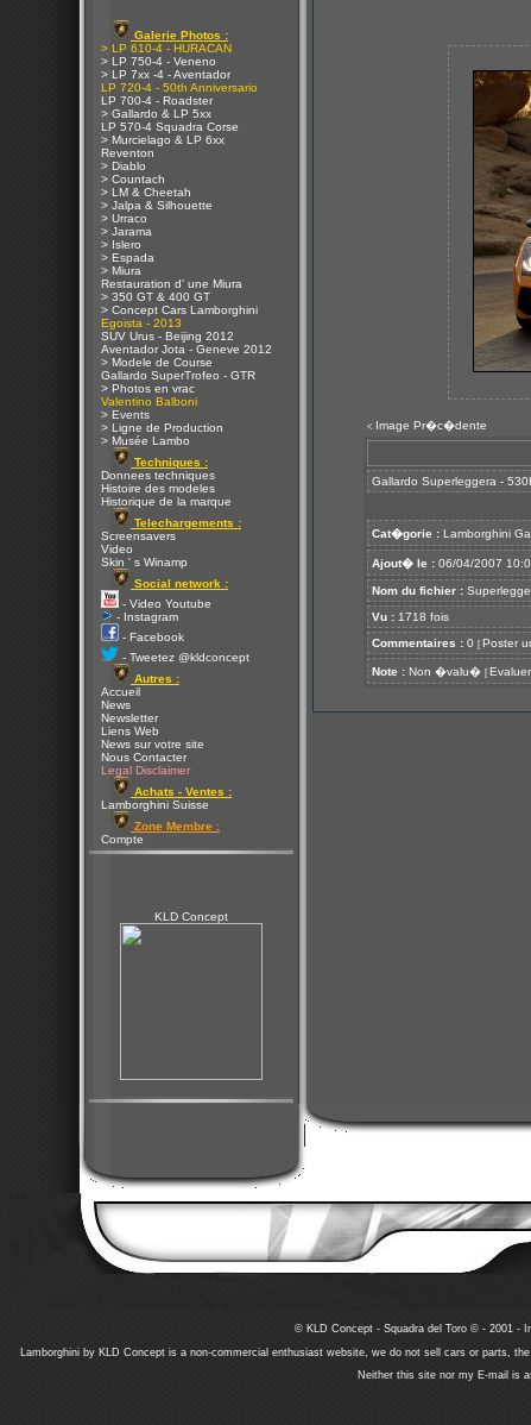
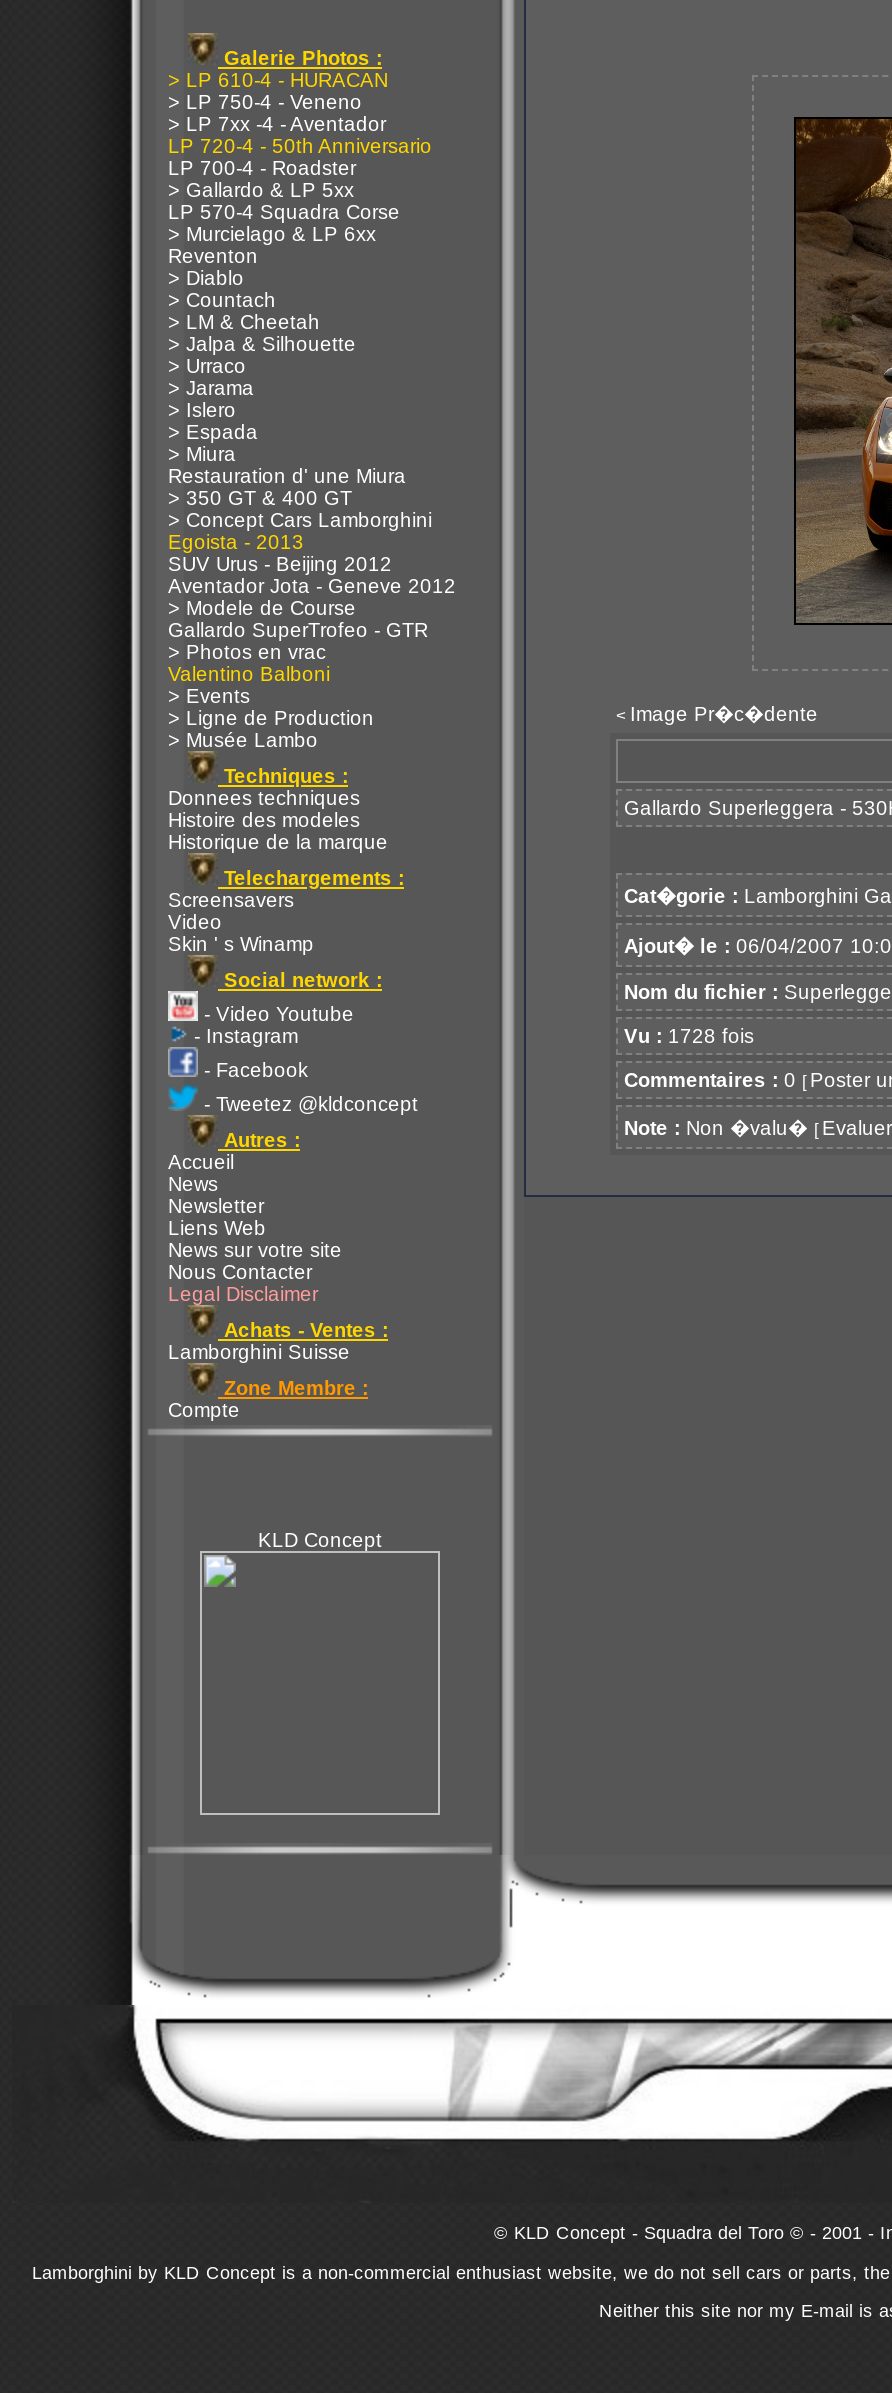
- Vu : 1718 fois
+ Vu : 1728 fois
